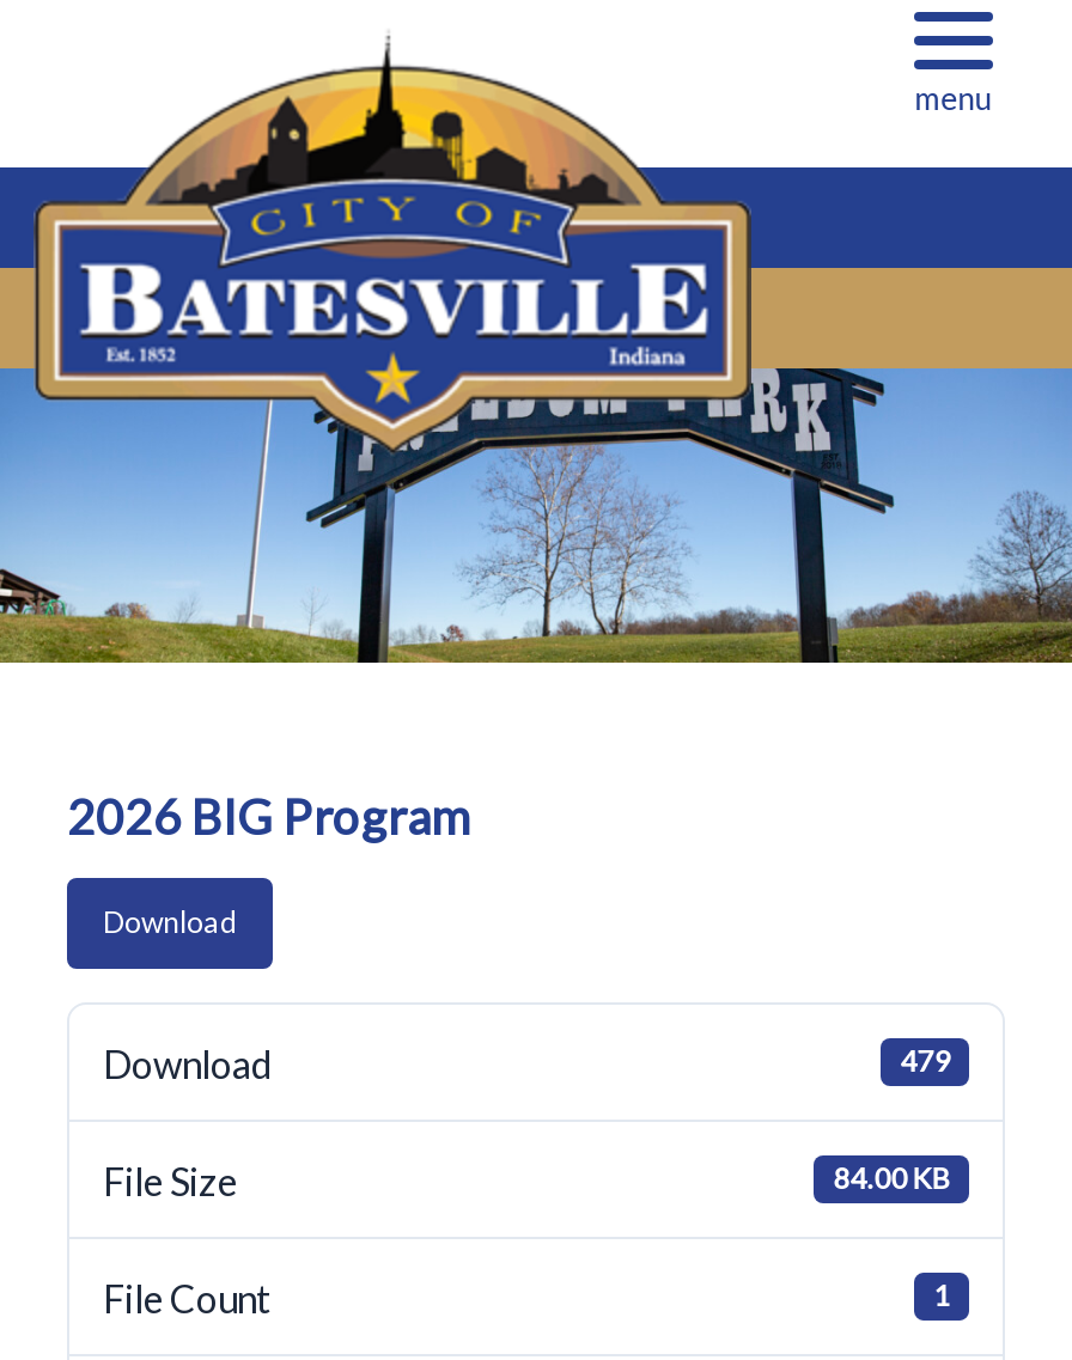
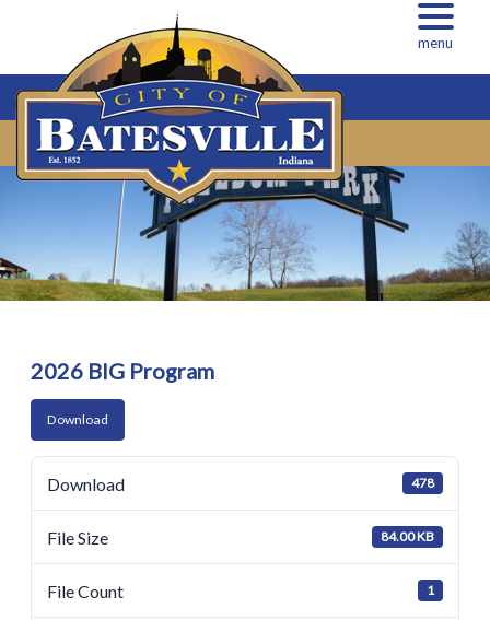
- 479
+ 478
